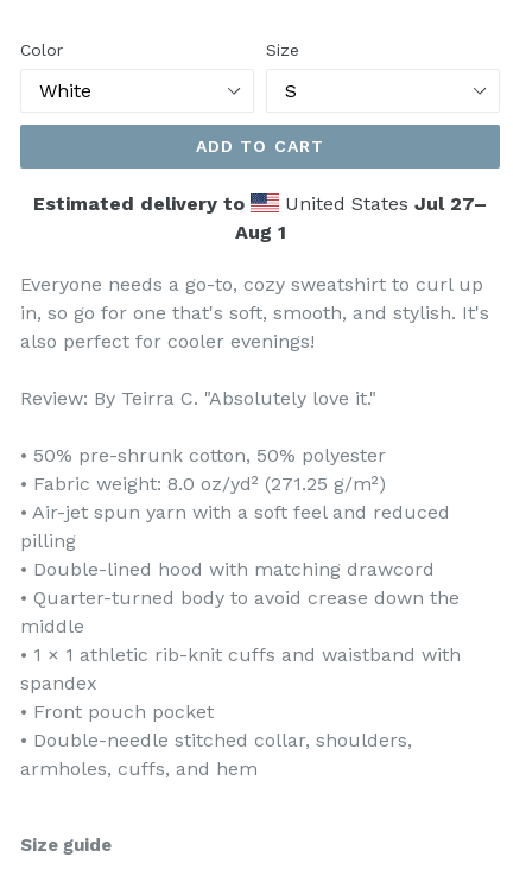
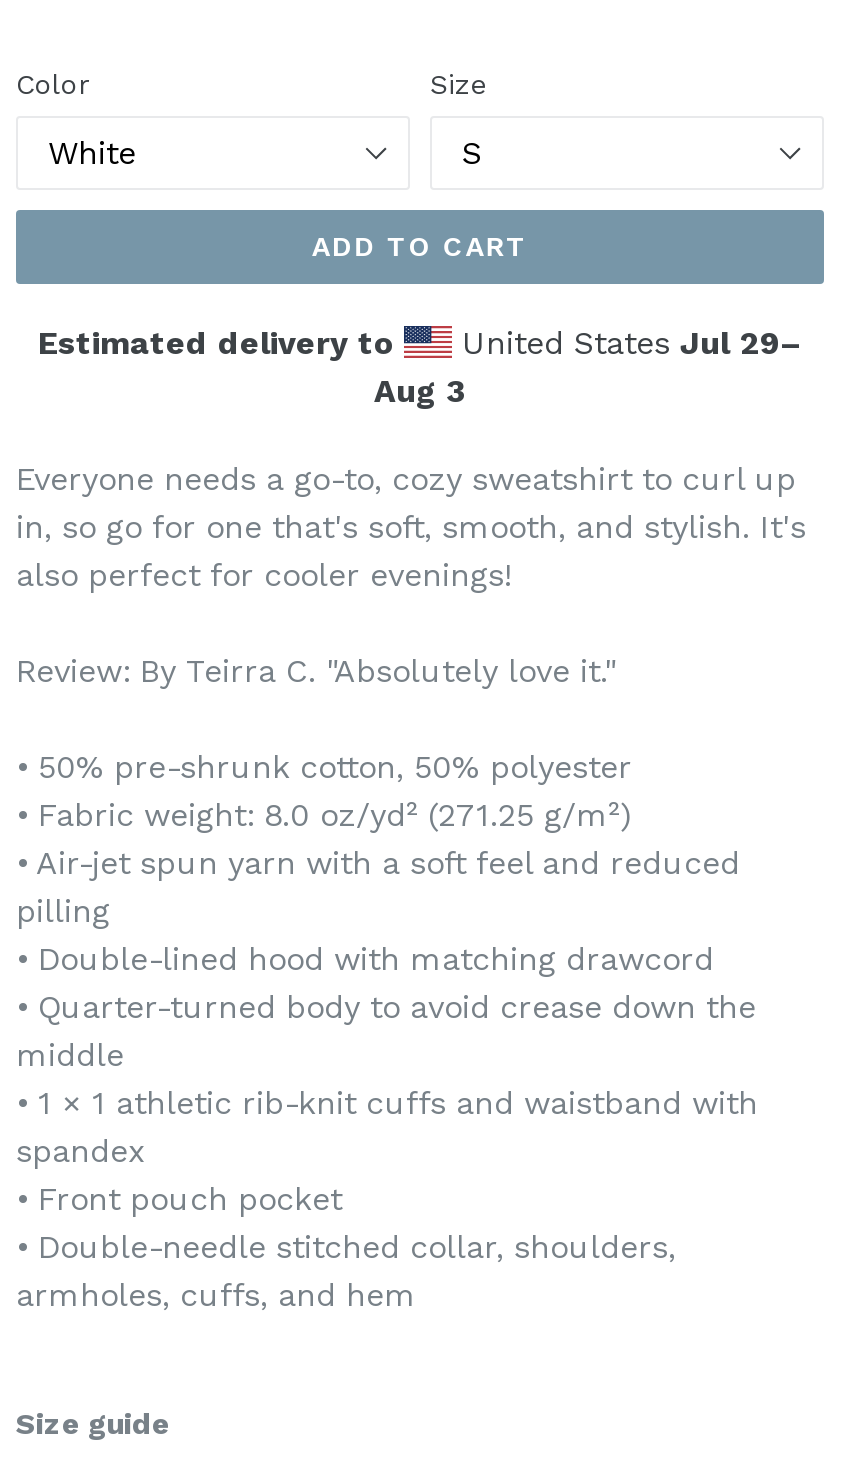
- United States Jul 27–
+ United States Jul 29–

- Aug 1
+ Aug 3
